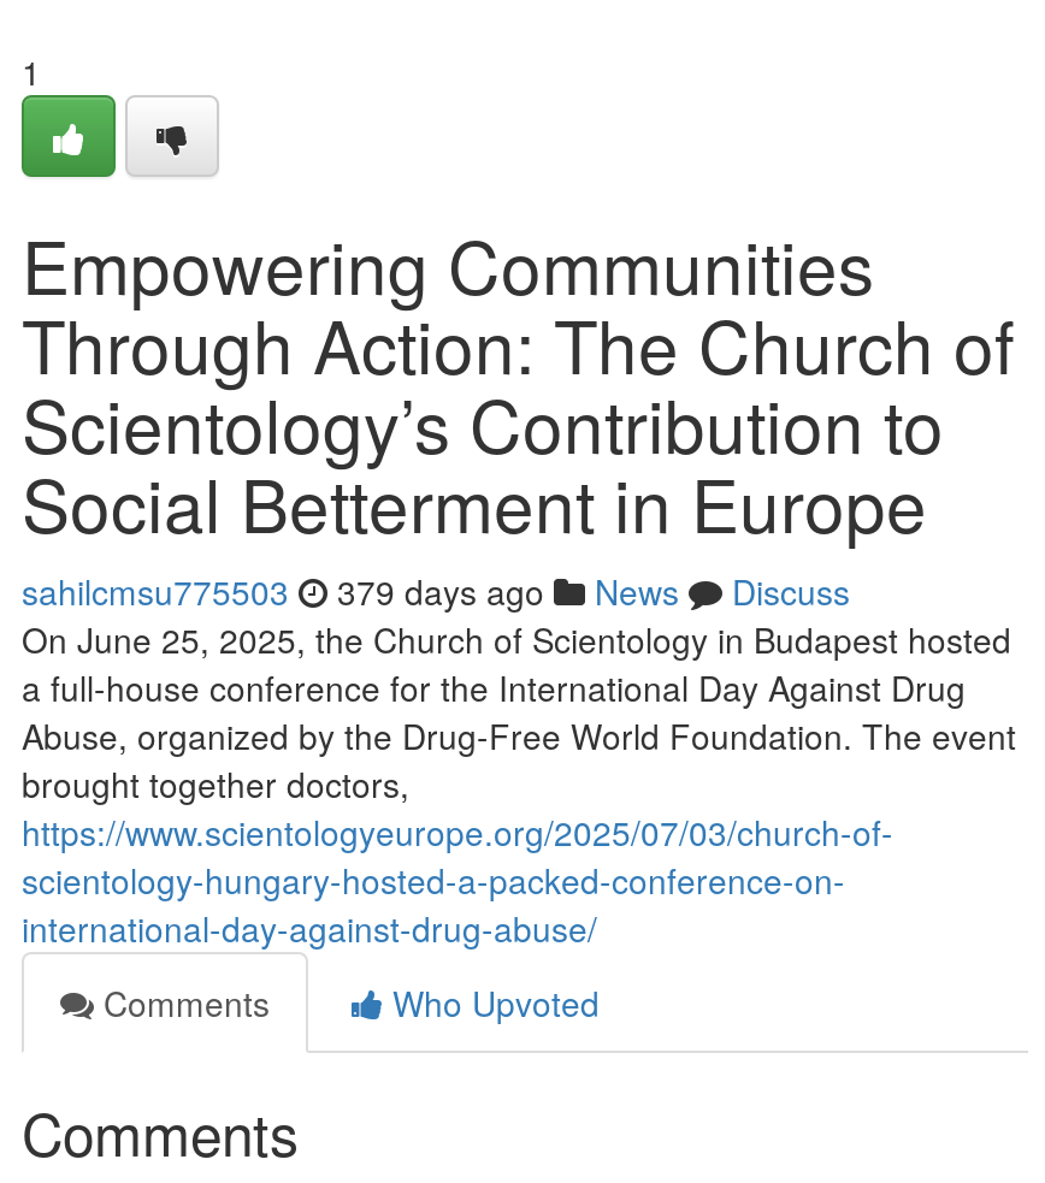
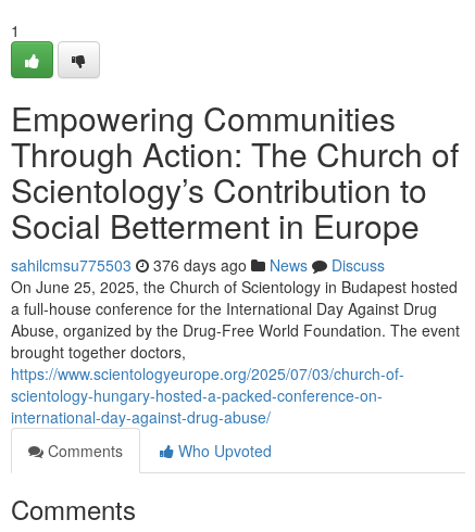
- sahilcmsu775503 379 days ago News Discuss
+ sahilcmsu775503 376 days ago News Discuss
